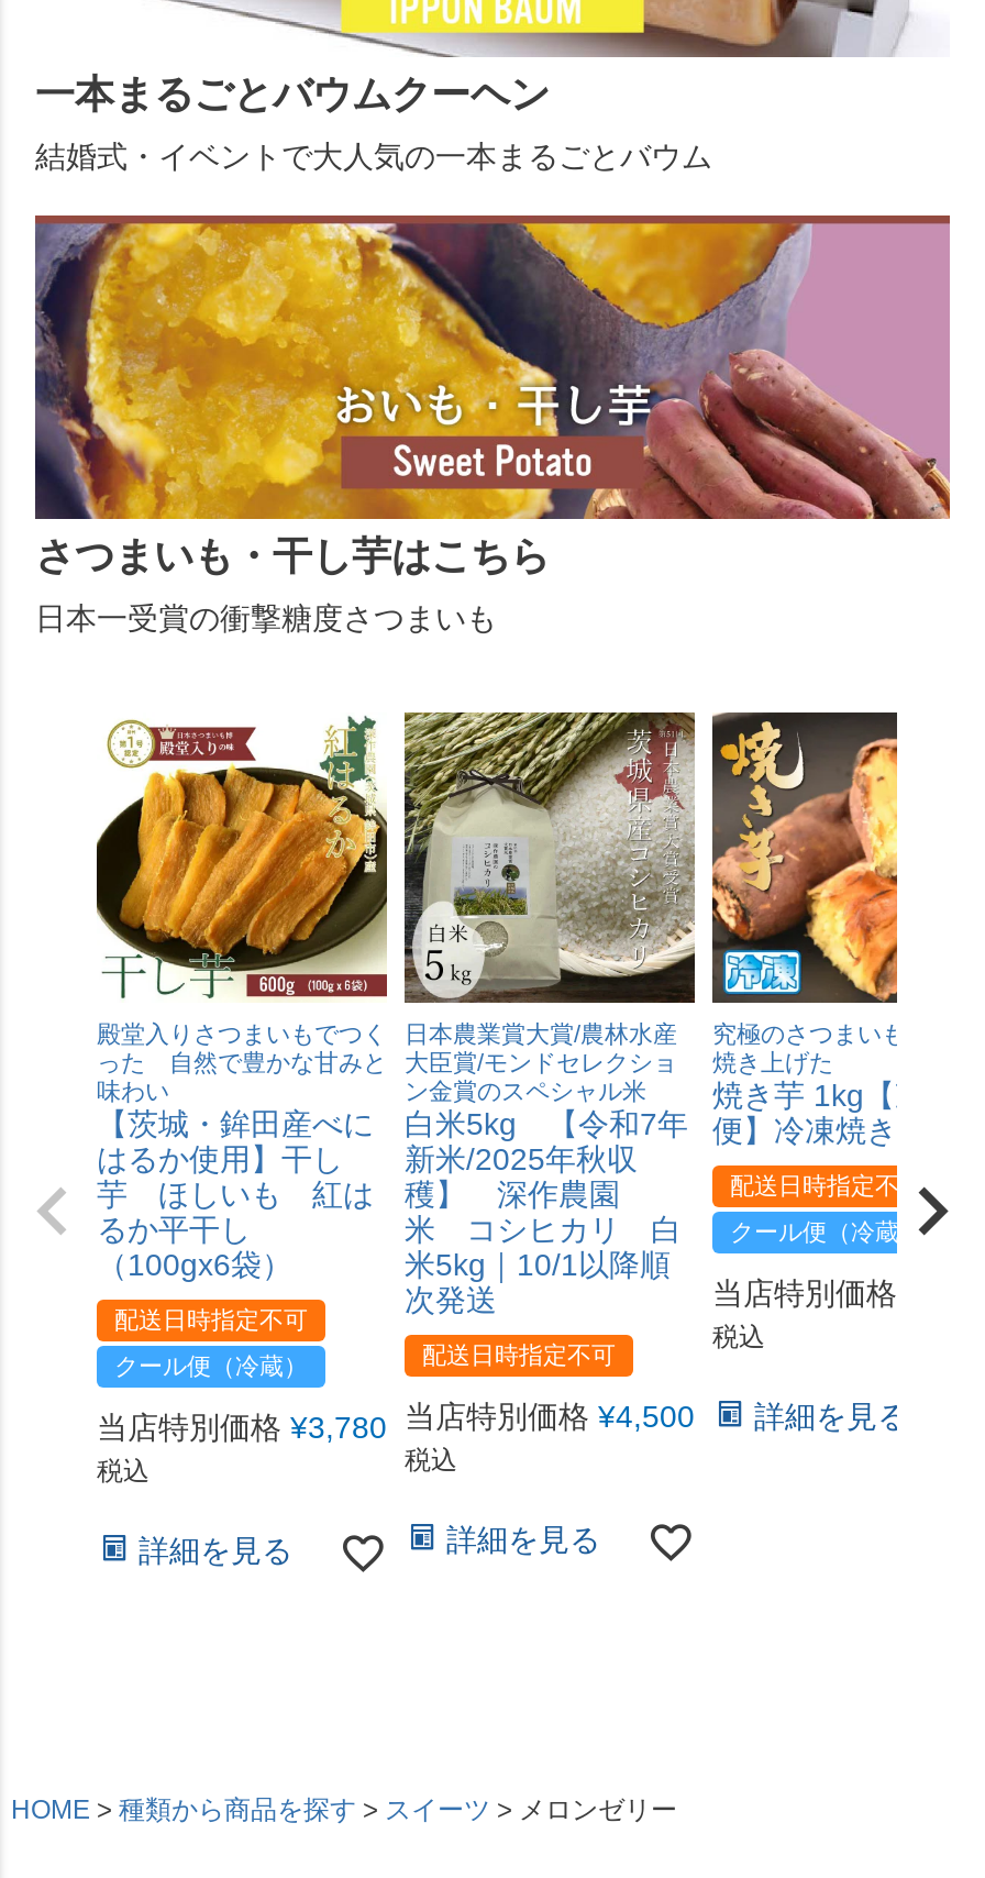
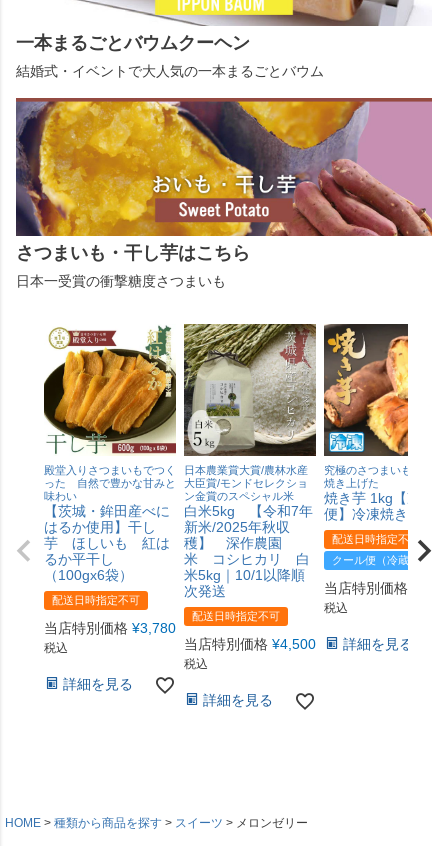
- クール便（冷蔵）

moved up: 当店特別価格 ¥3,780 | 税込 | 詳細を見る
